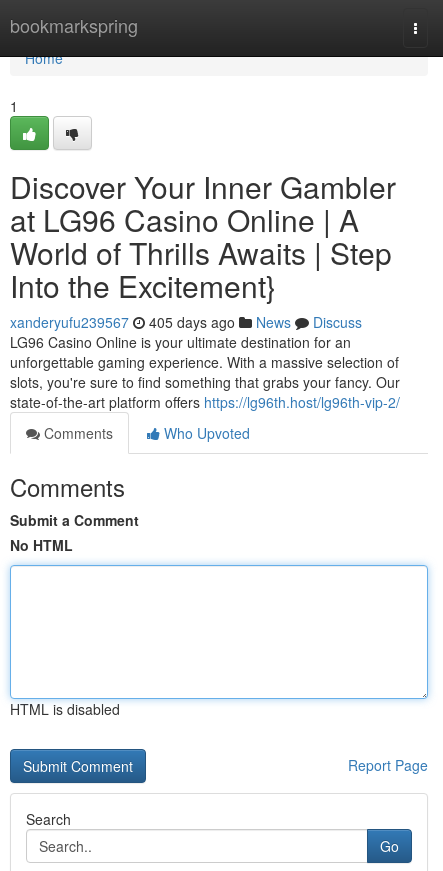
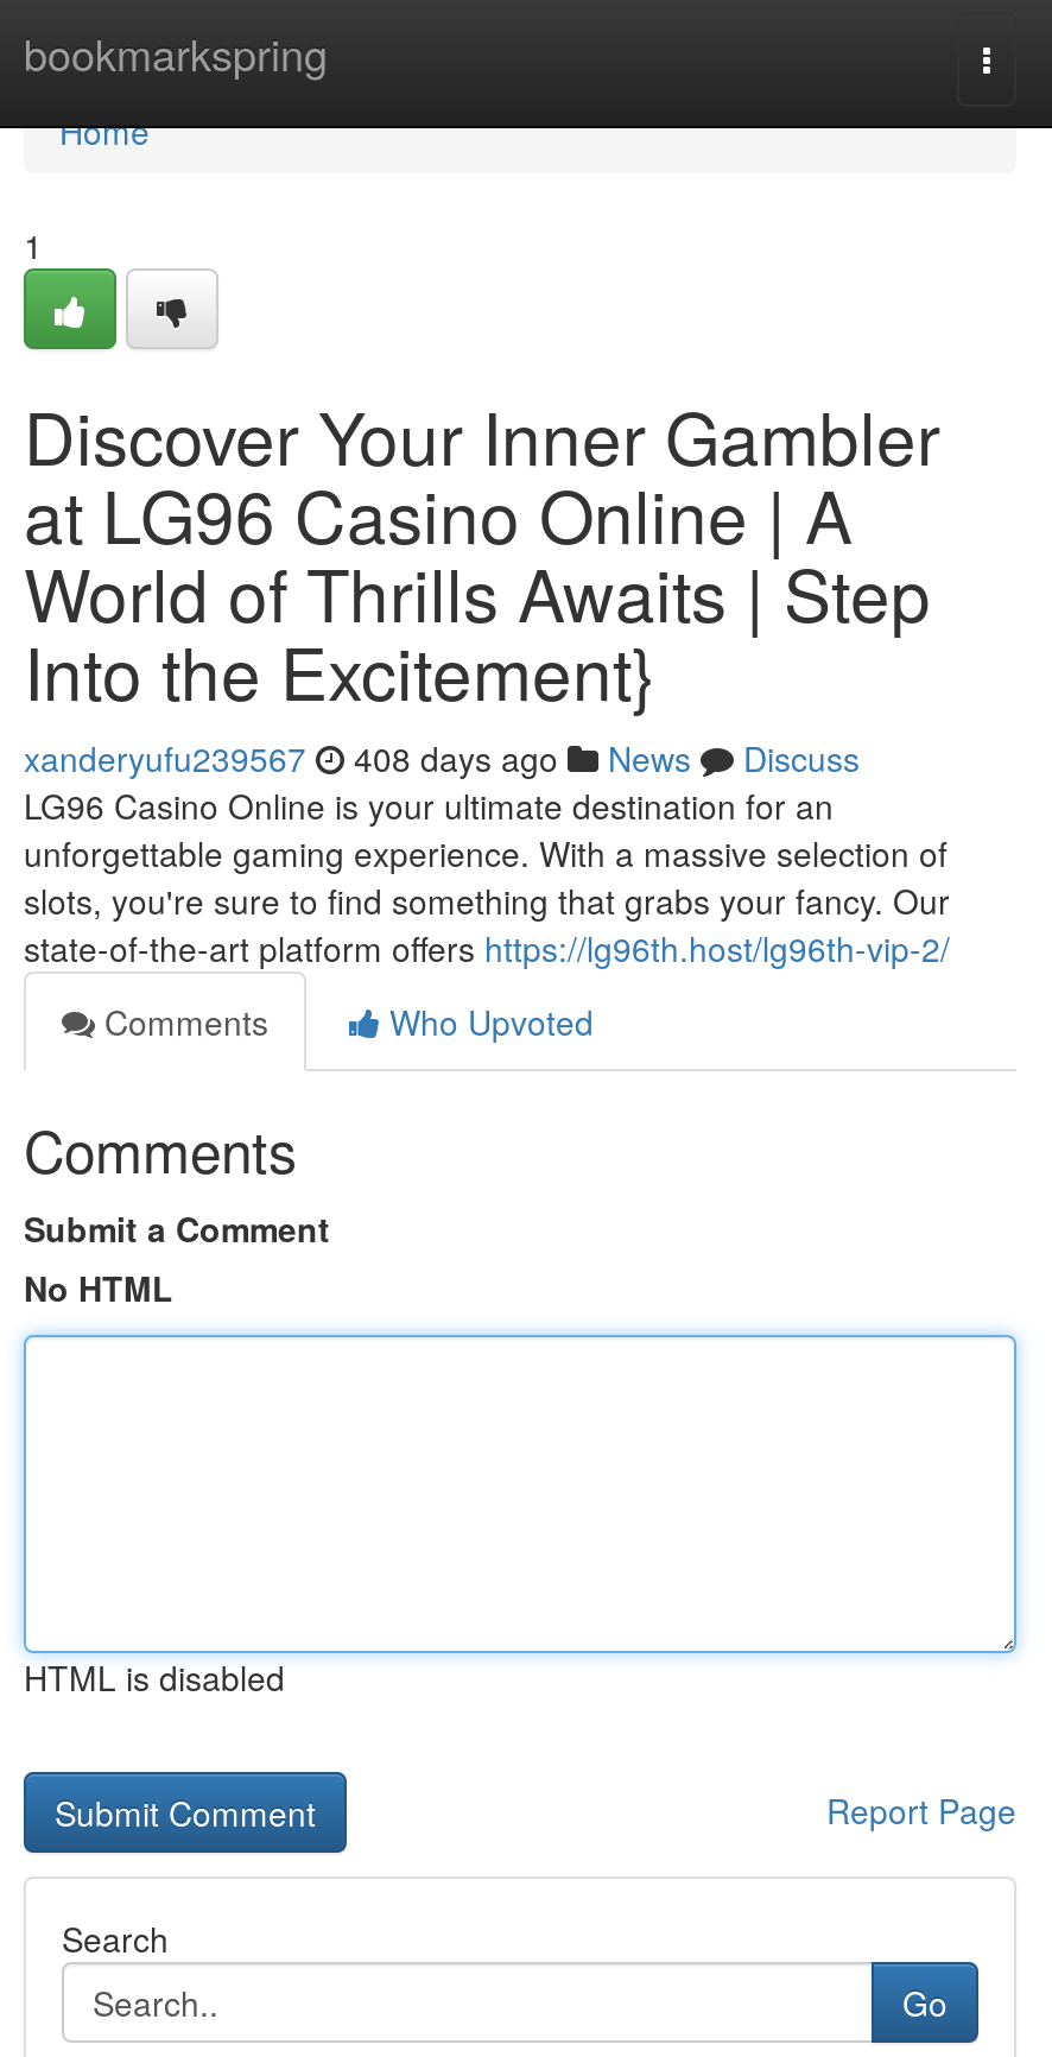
- xanderyufu239567 405 days ago News Discuss
+ xanderyufu239567 408 days ago News Discuss
